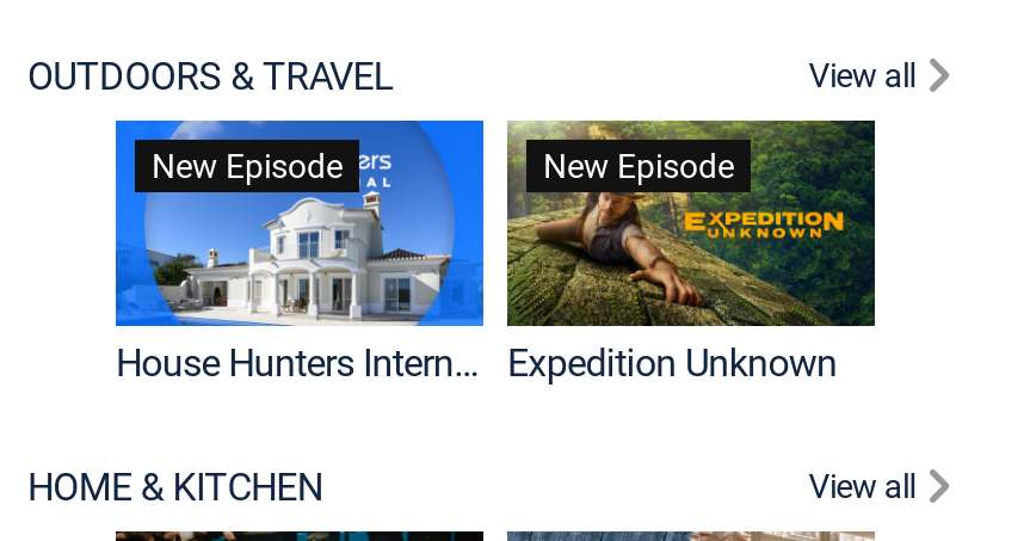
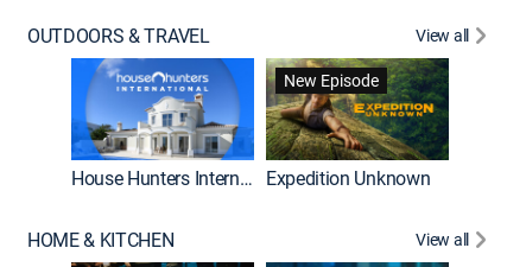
- New Episode
